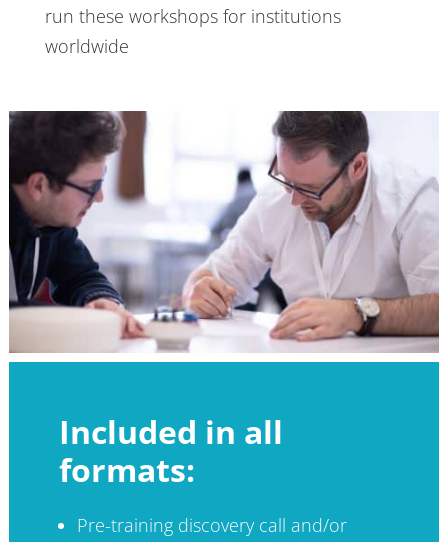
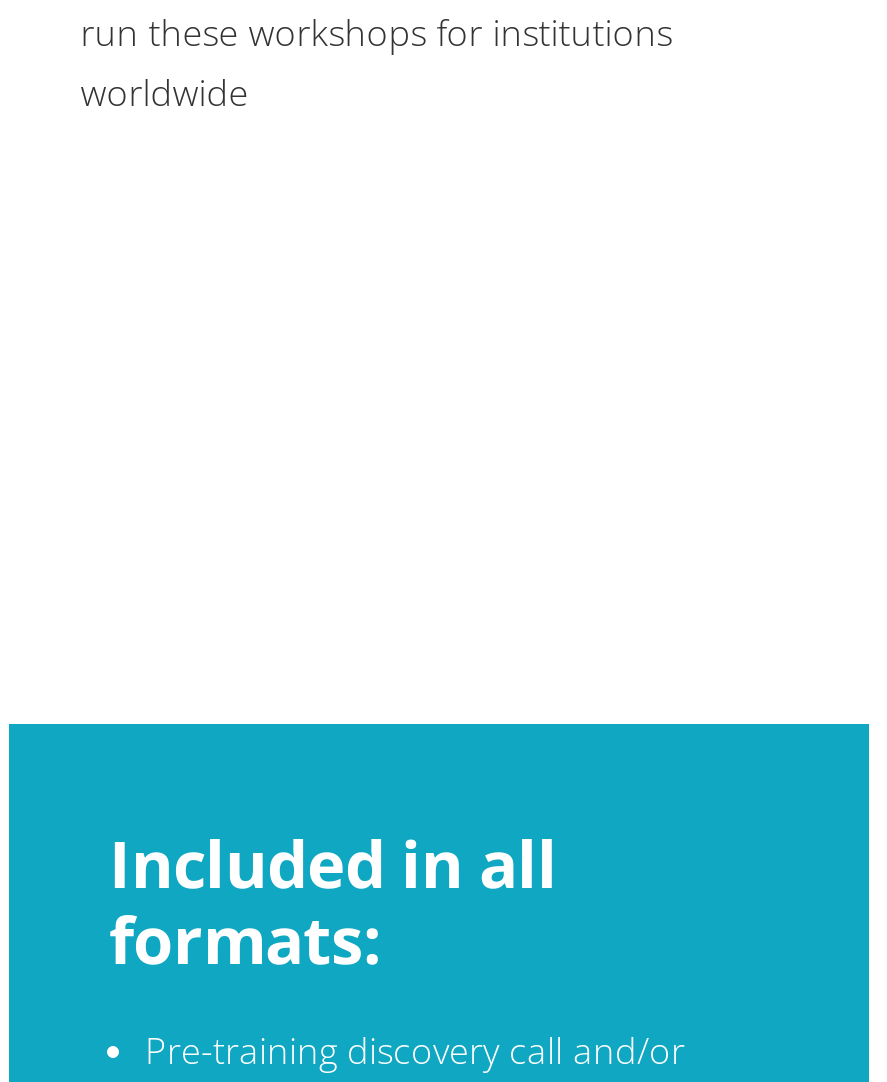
- [image]
